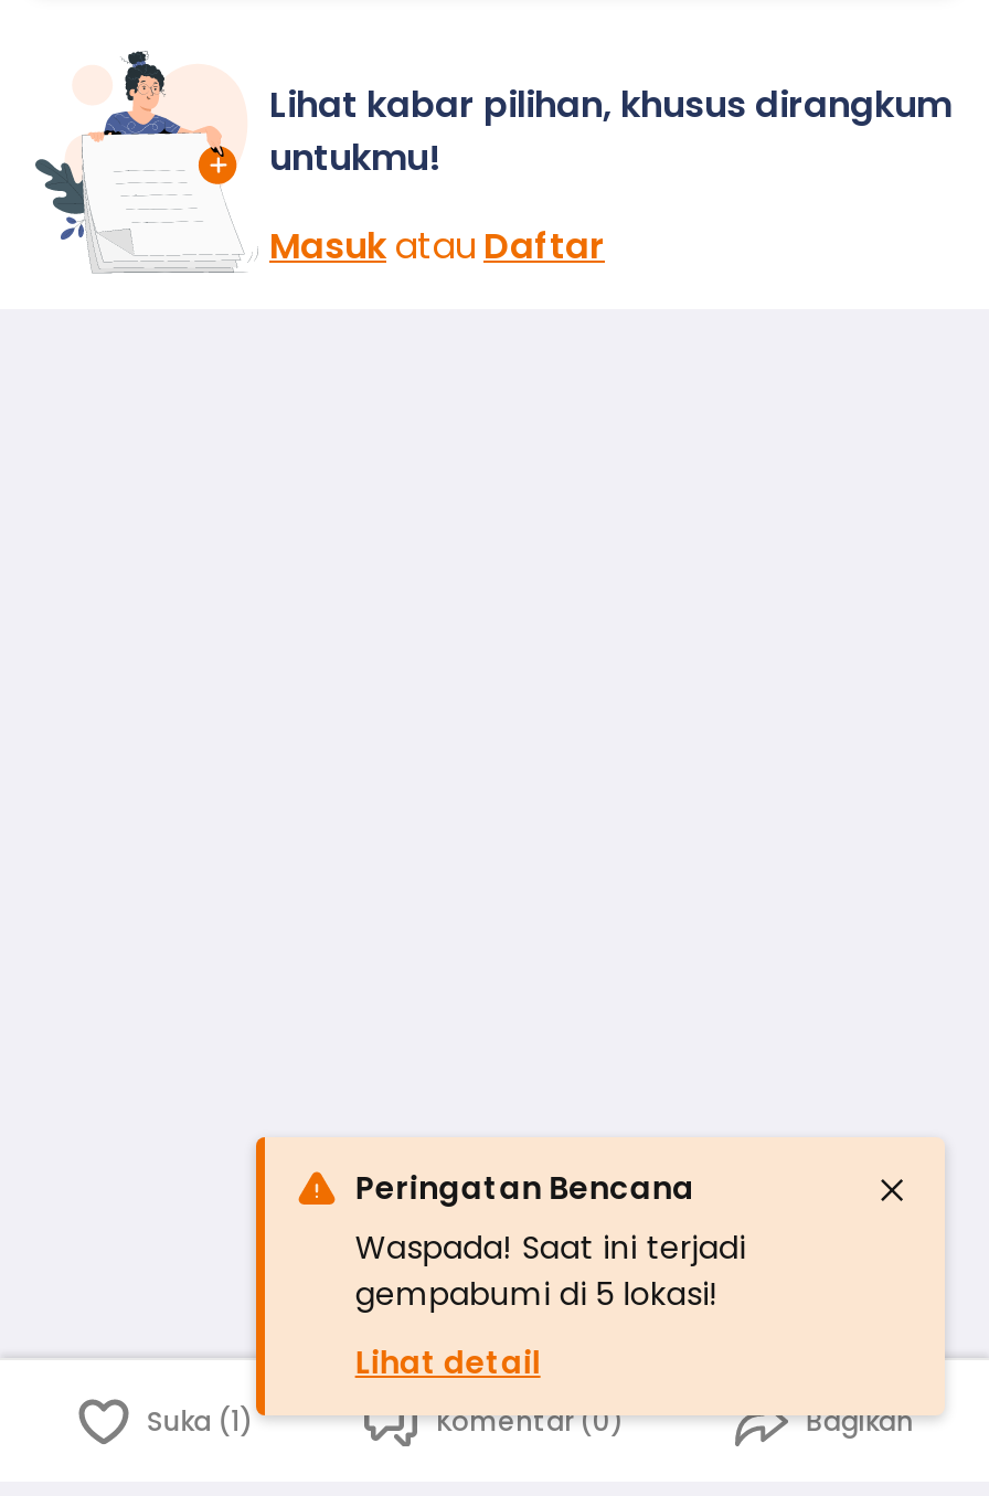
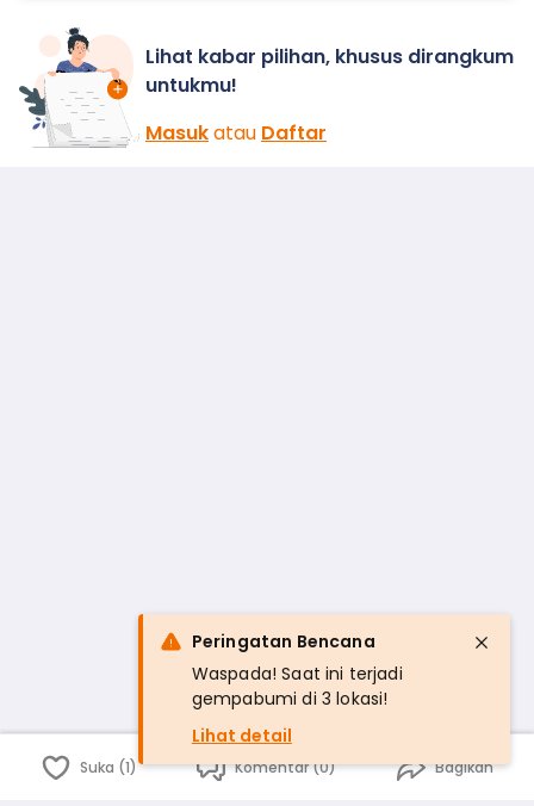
- gempabumi di 5 lokasi!
+ gempabumi di 3 lokasi!
